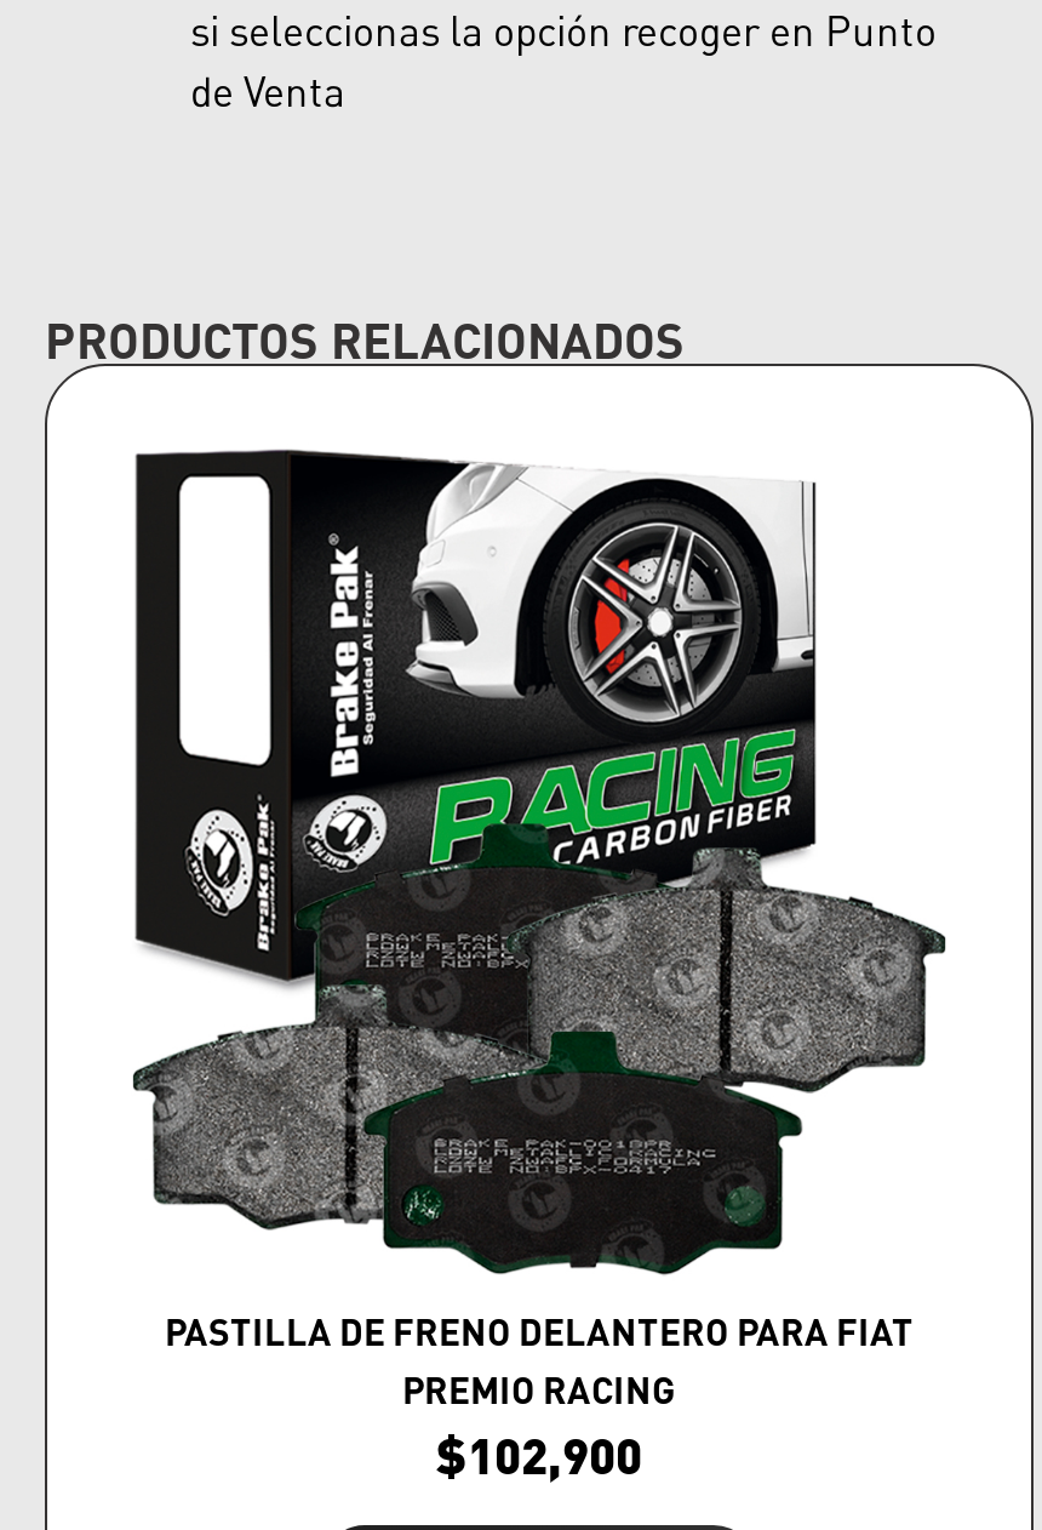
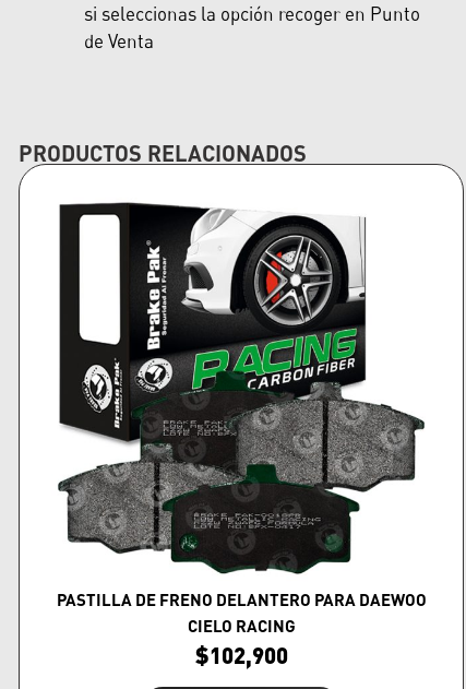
- PASTILLA DE FRENO DELANTERO PARA FIAT
+ PASTILLA DE FRENO DELANTERO PARA DAEWOO

- PREMIO RACING
+ CIELO RACING
